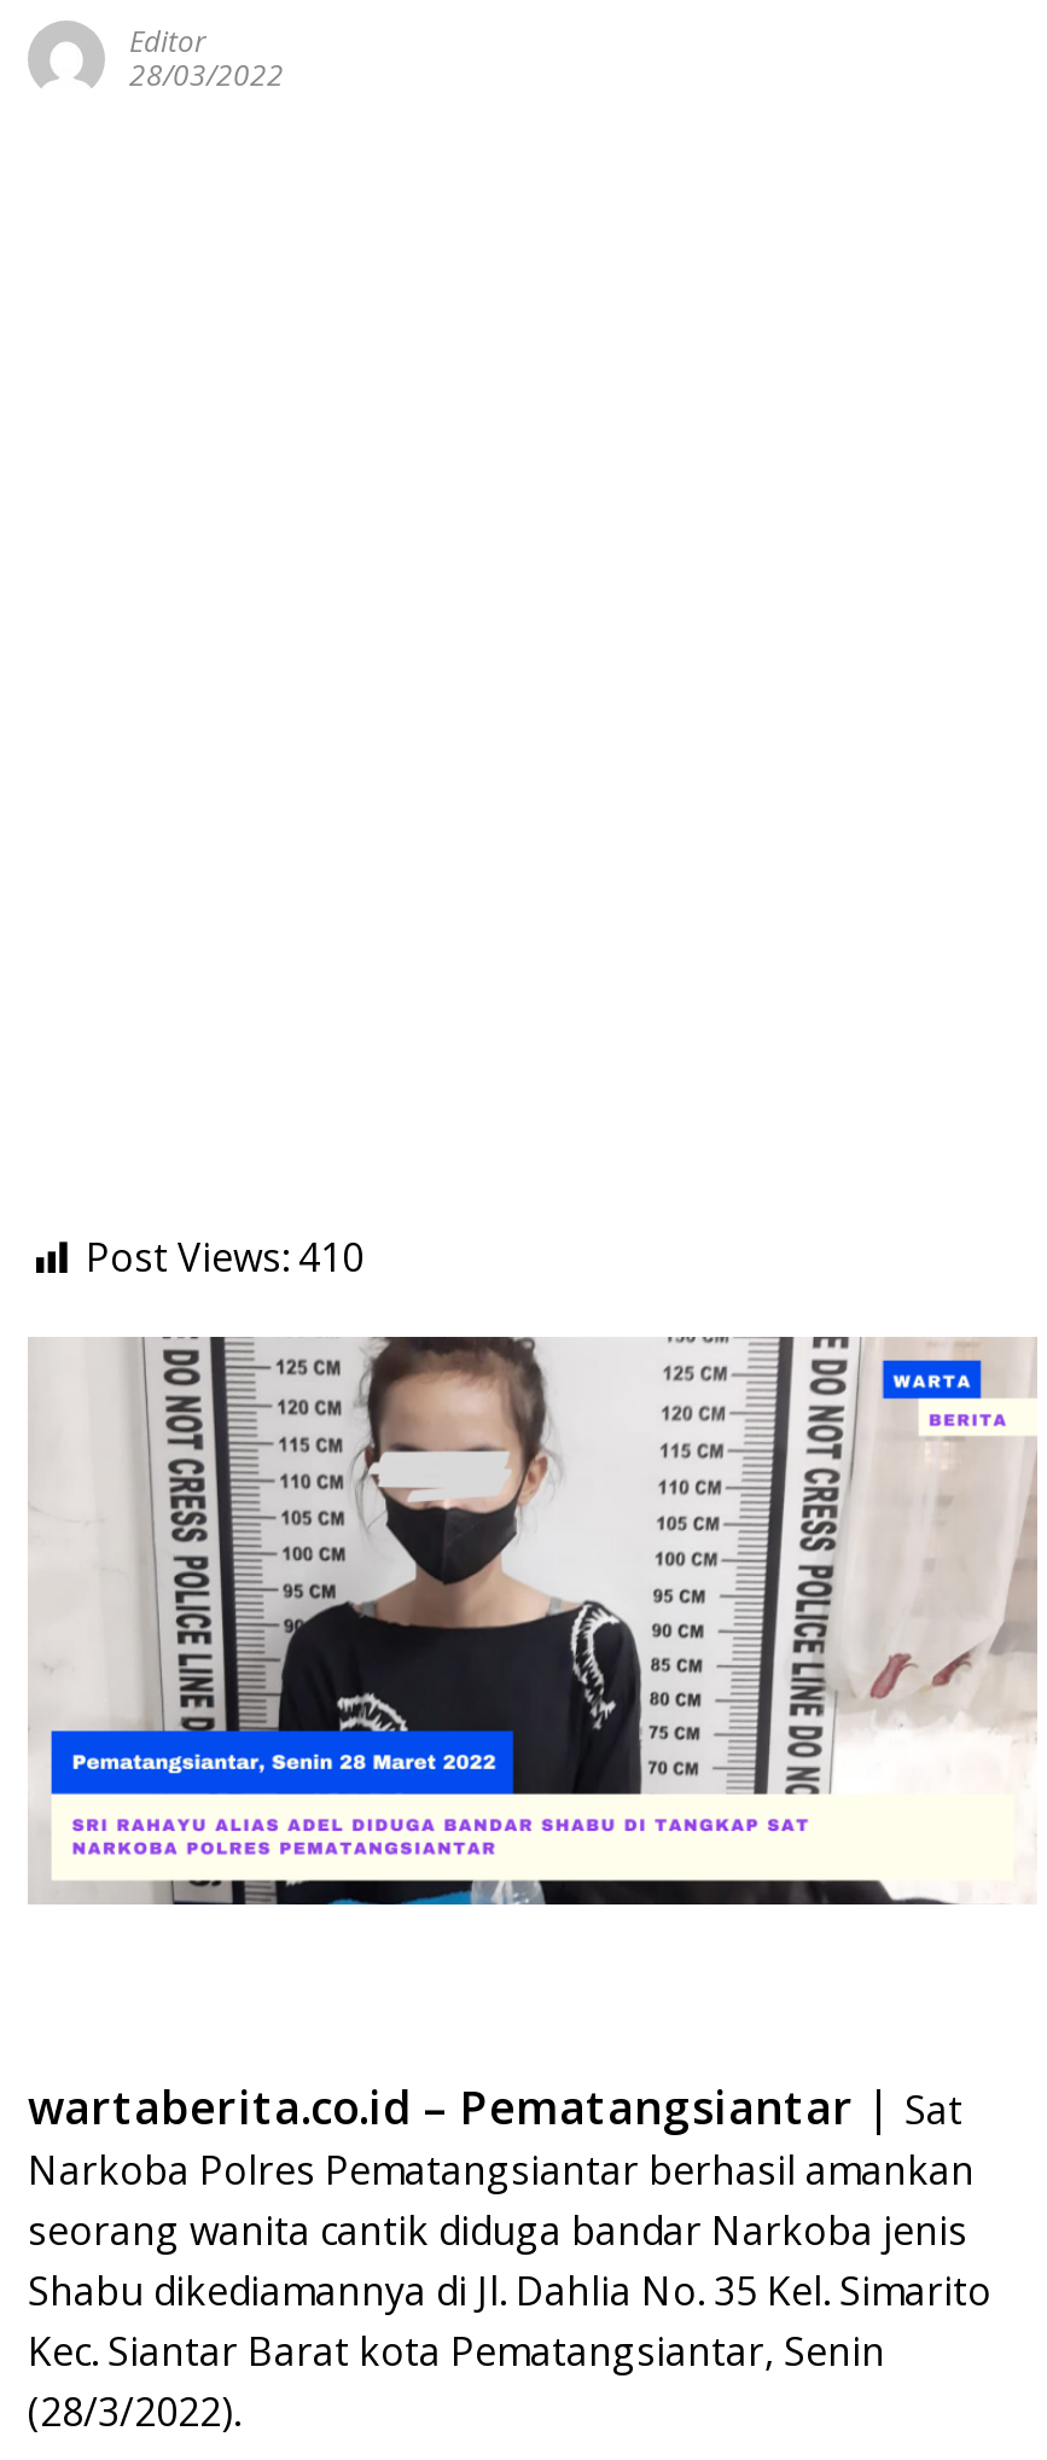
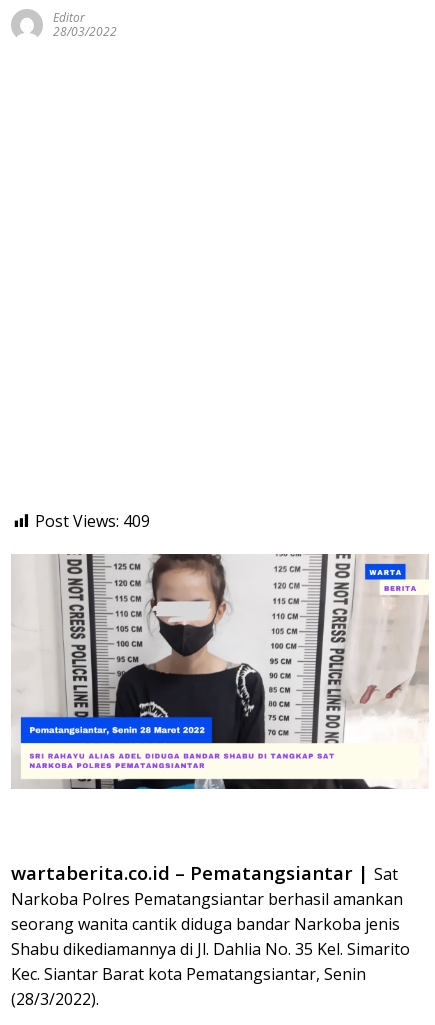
- Post Views: 410
+ Post Views: 409
